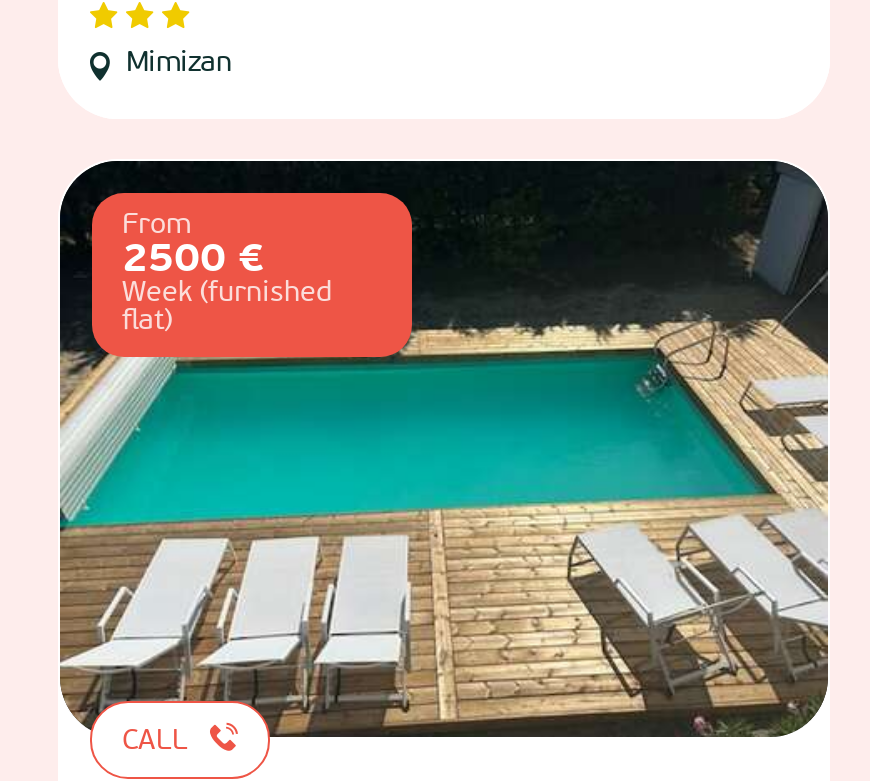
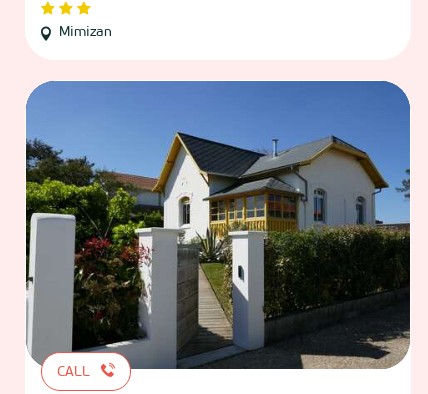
- [image]
+ [image]

- From
- 2500 €
- Week (furnished
- flat)
